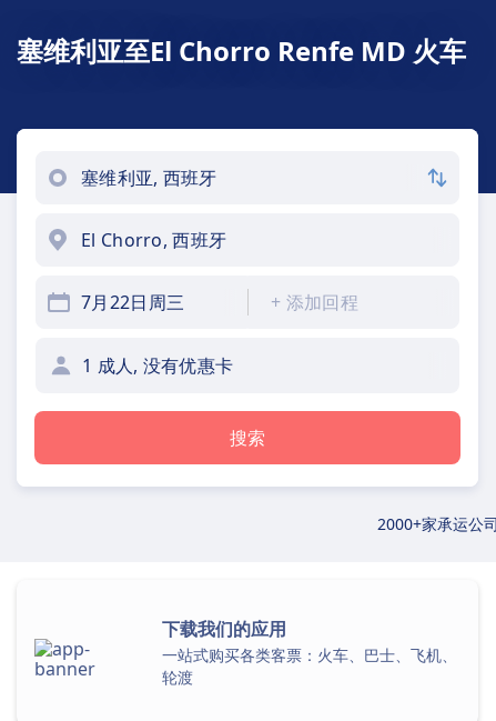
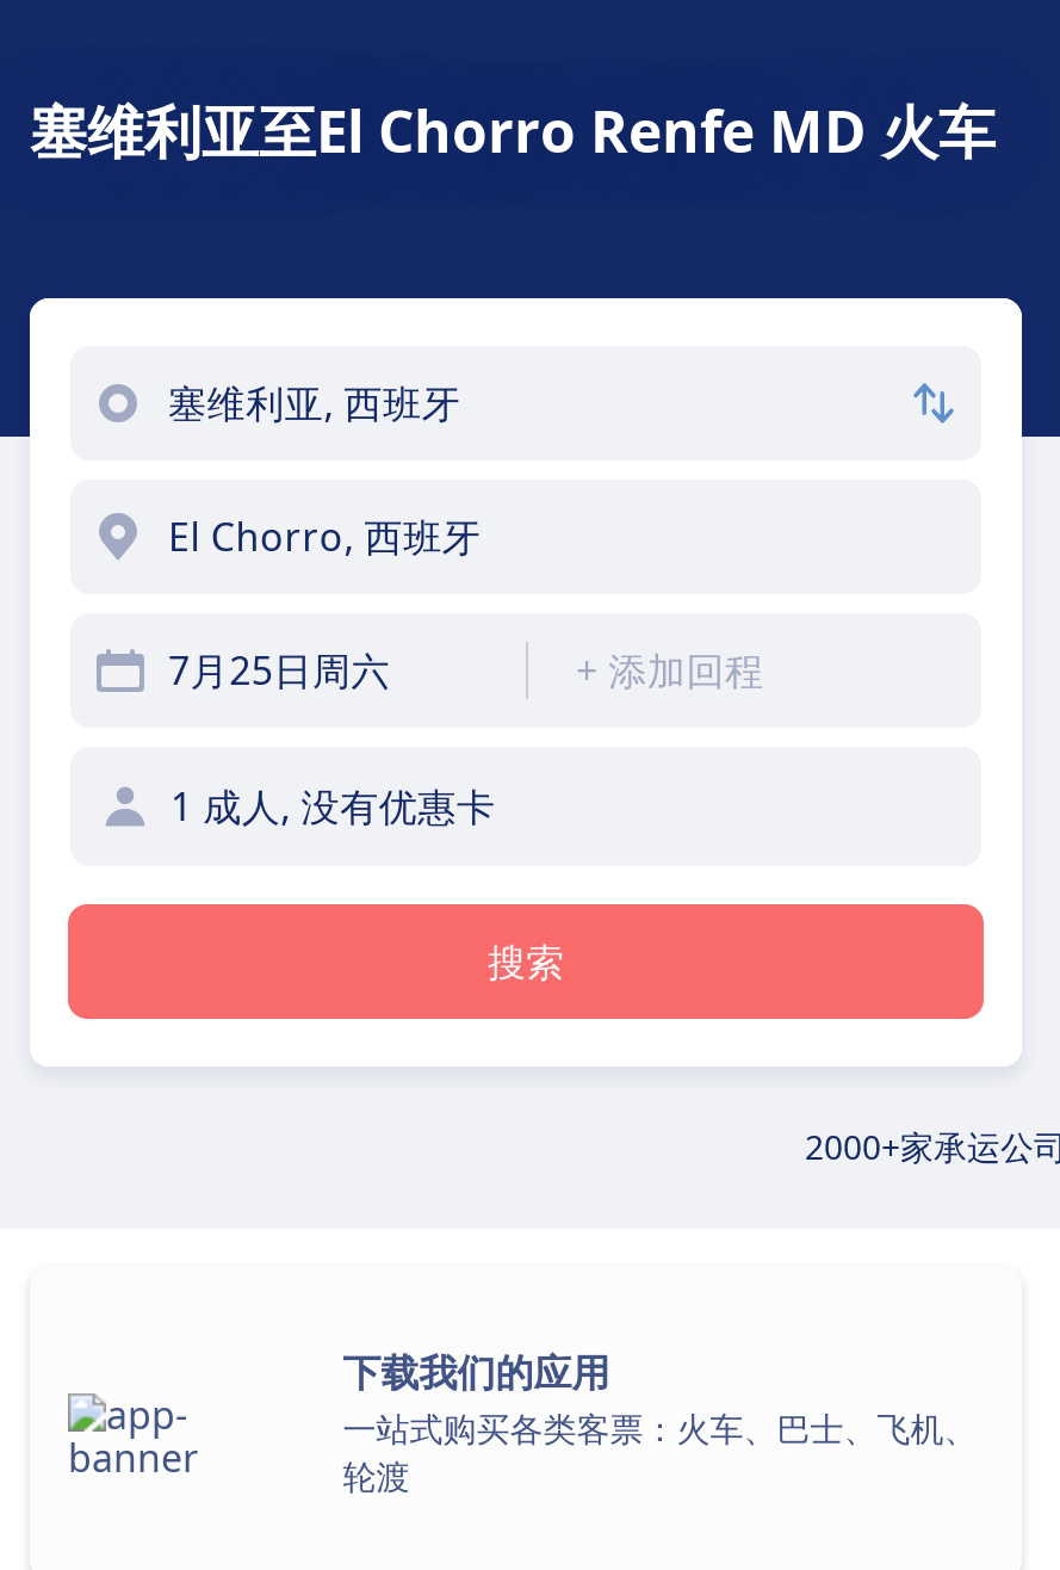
- 7月22日周三
+ 7月25日周六
